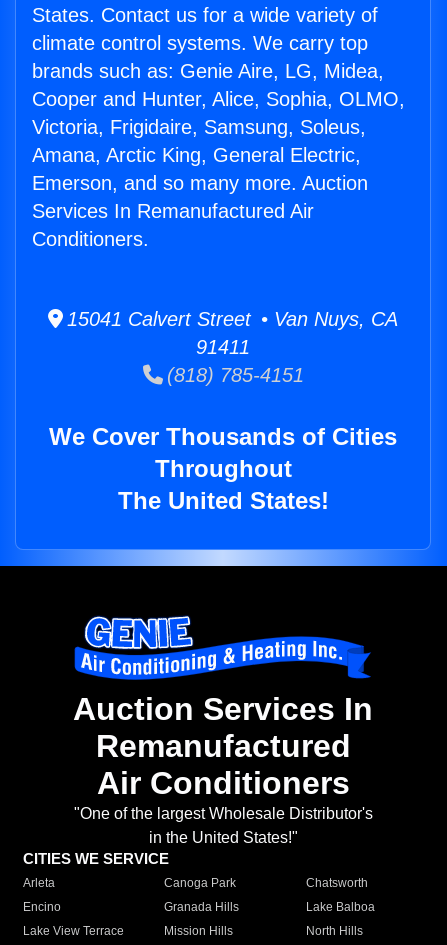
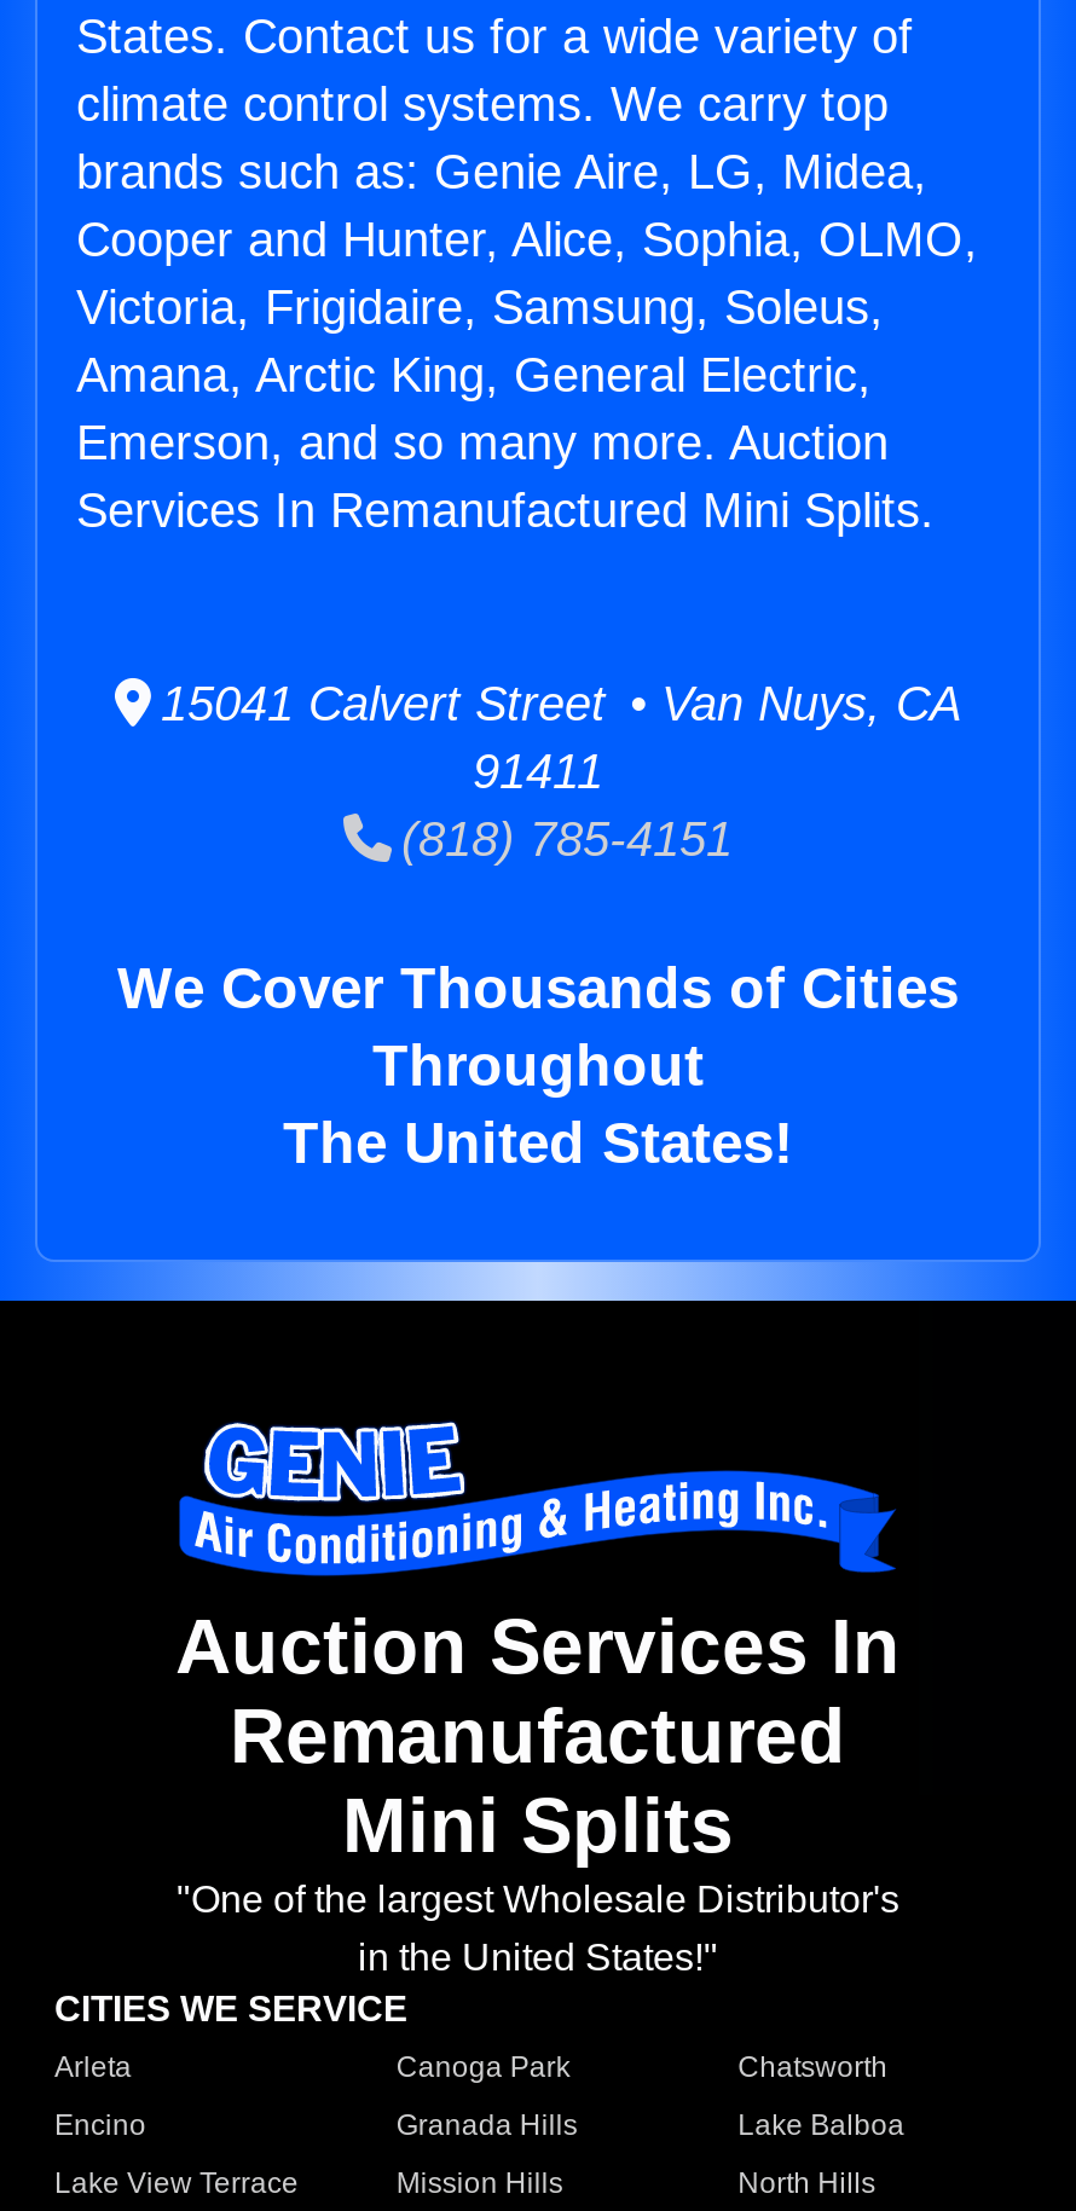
- Services In Remanufactured Air
- Conditioners.
+ Services In Remanufactured Mini Splits.

- Air Conditioners
+ Mini Splits
